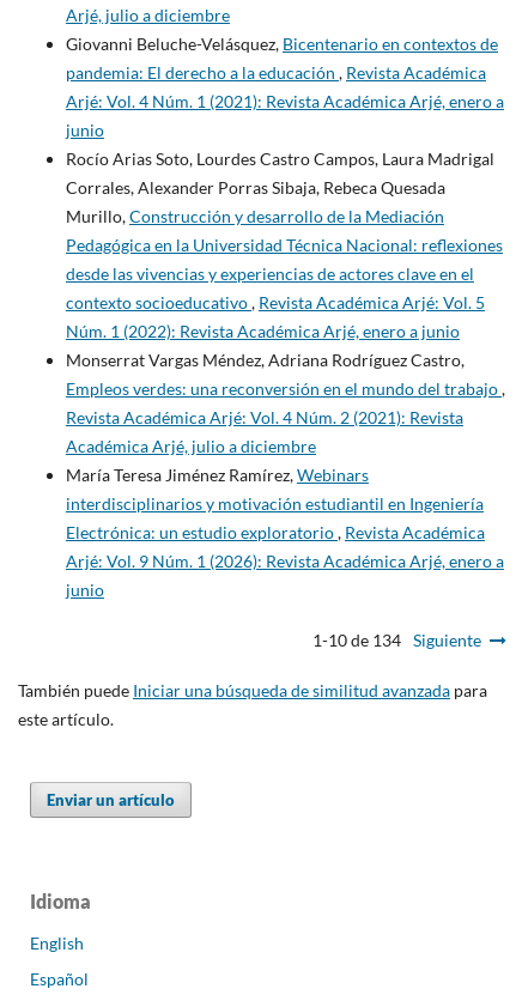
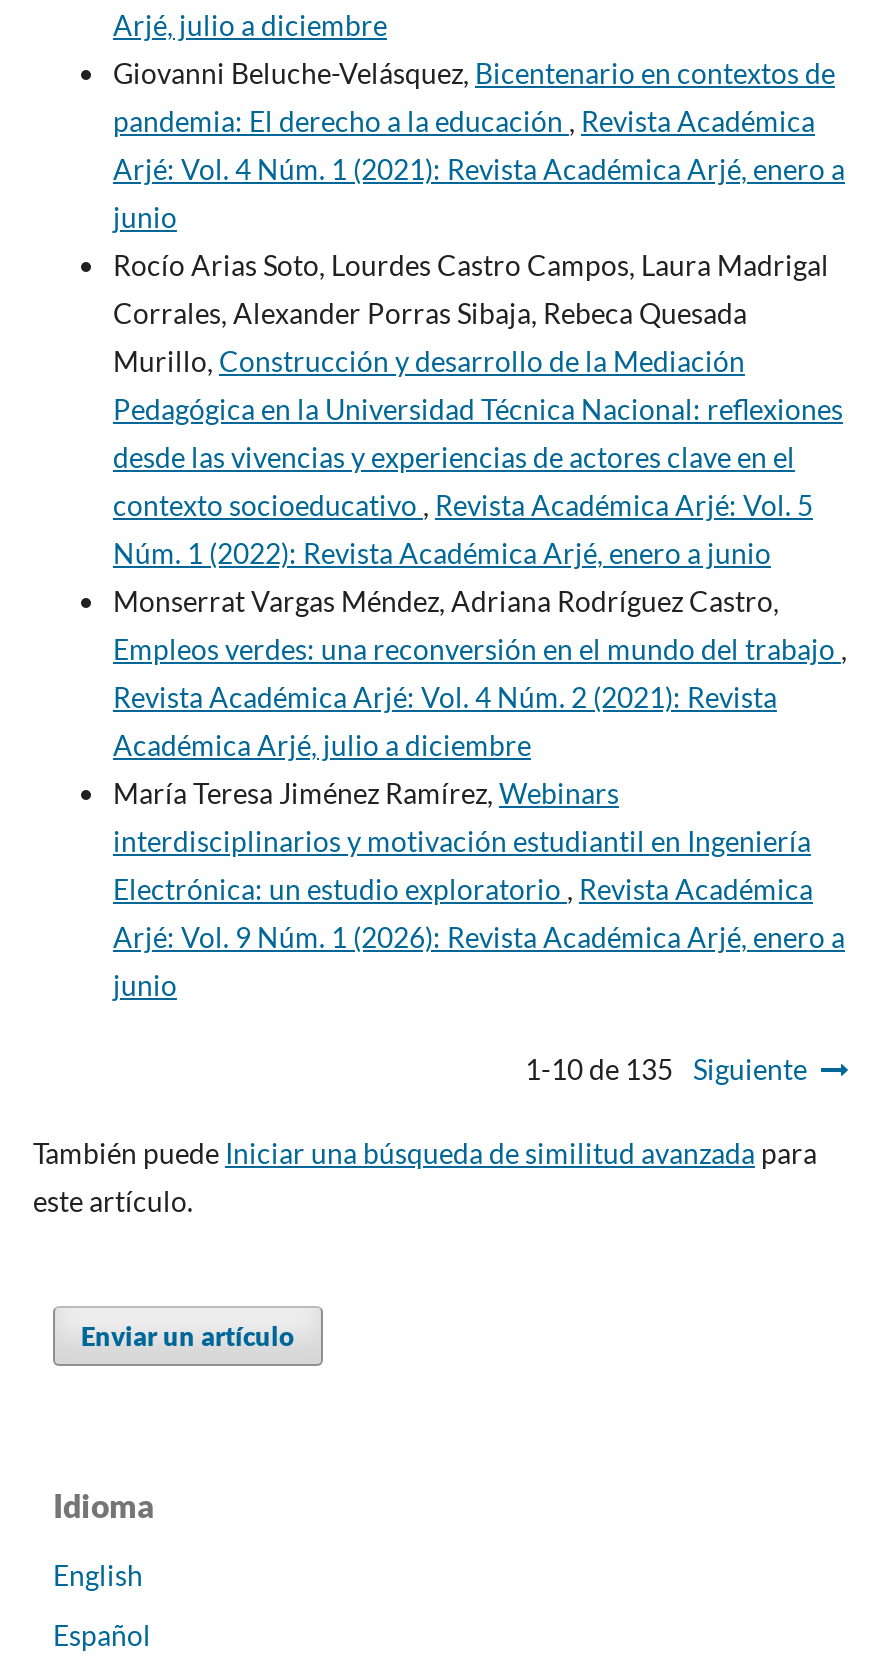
- 1-10 de 134 Siguiente
+ 1-10 de 135 Siguiente
